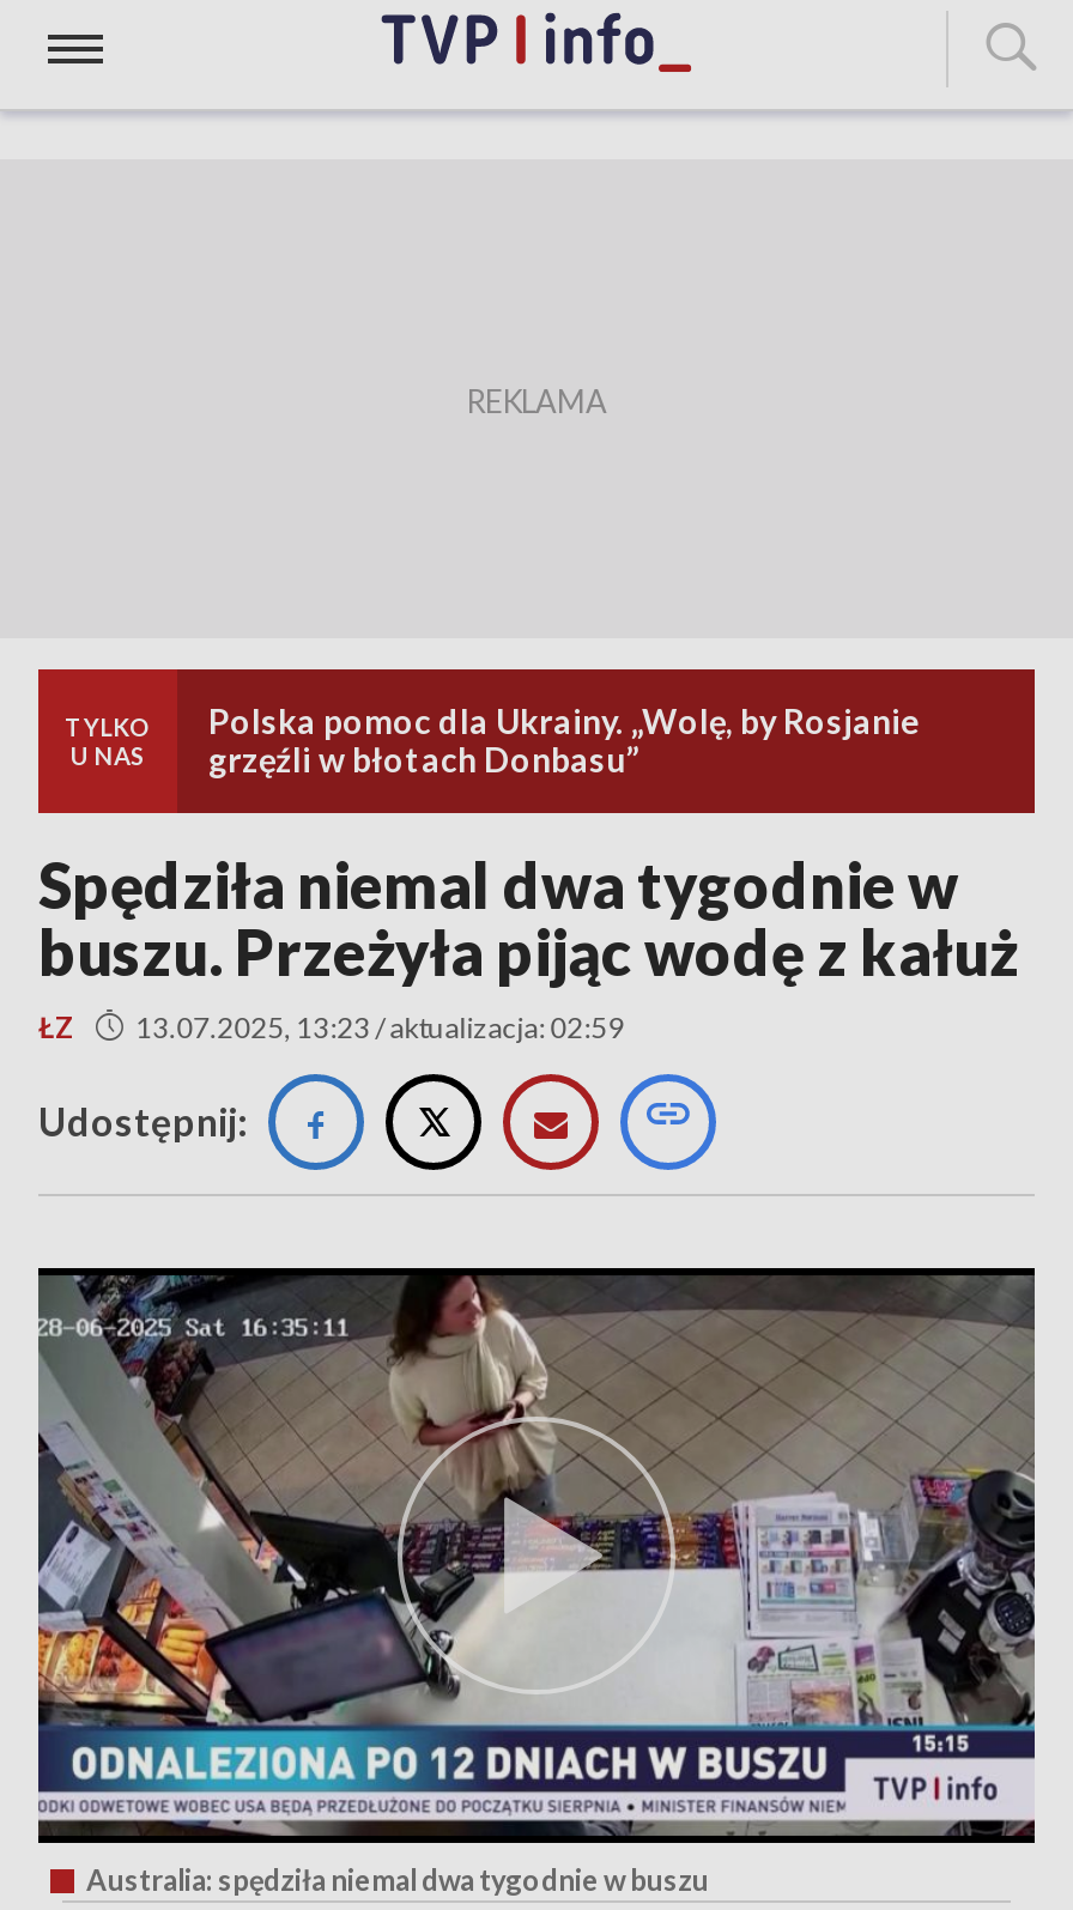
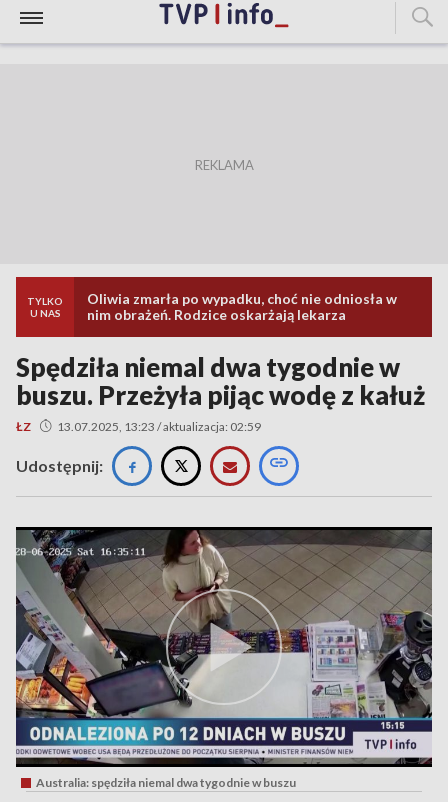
- Polska pomoc dla Ukrainy. „Wolę, by Rosjanie
- grzęźli w błotach Donbasu”
+ Oliwia zmarła po wypadku, choć nie odniosła w
+ nim obrażeń. Rodzice oskarżają lekarza
